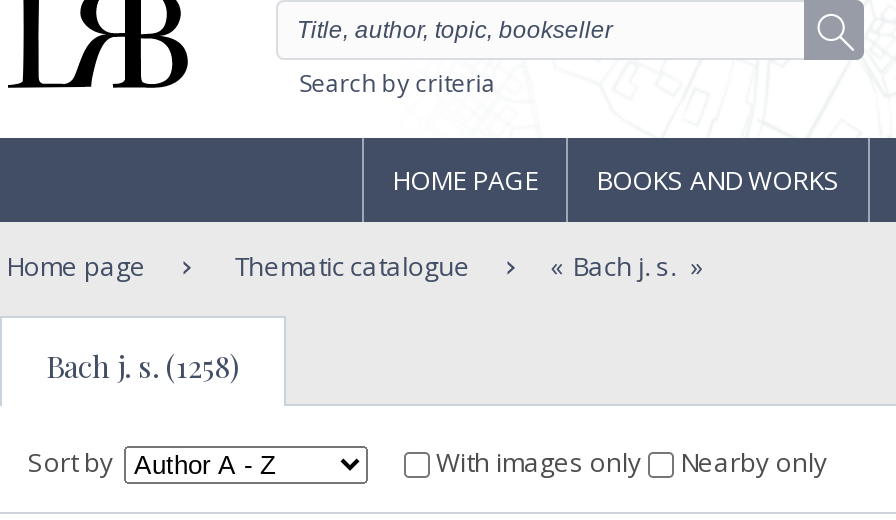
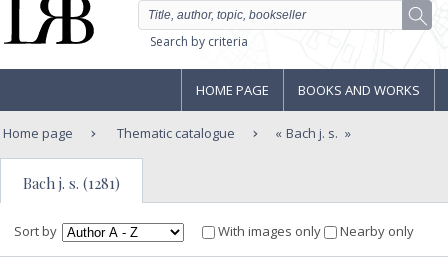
- Bach j. s. (1258)
+ Bach j. s. (1281)
